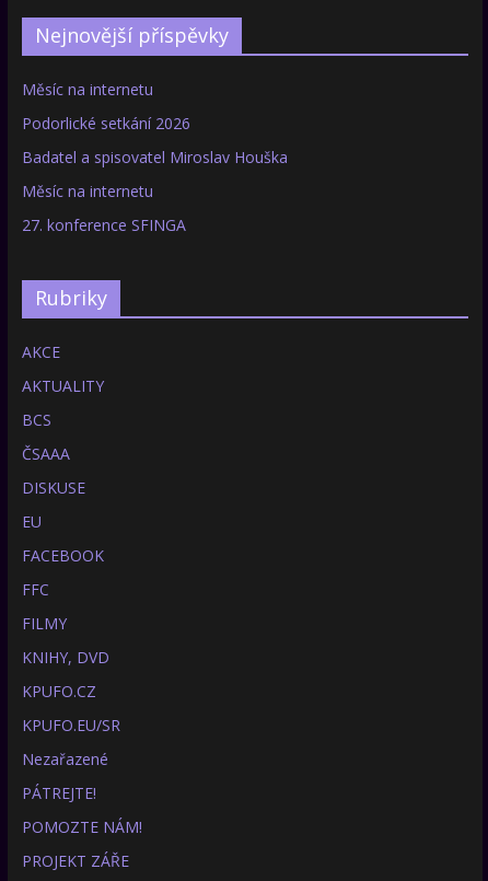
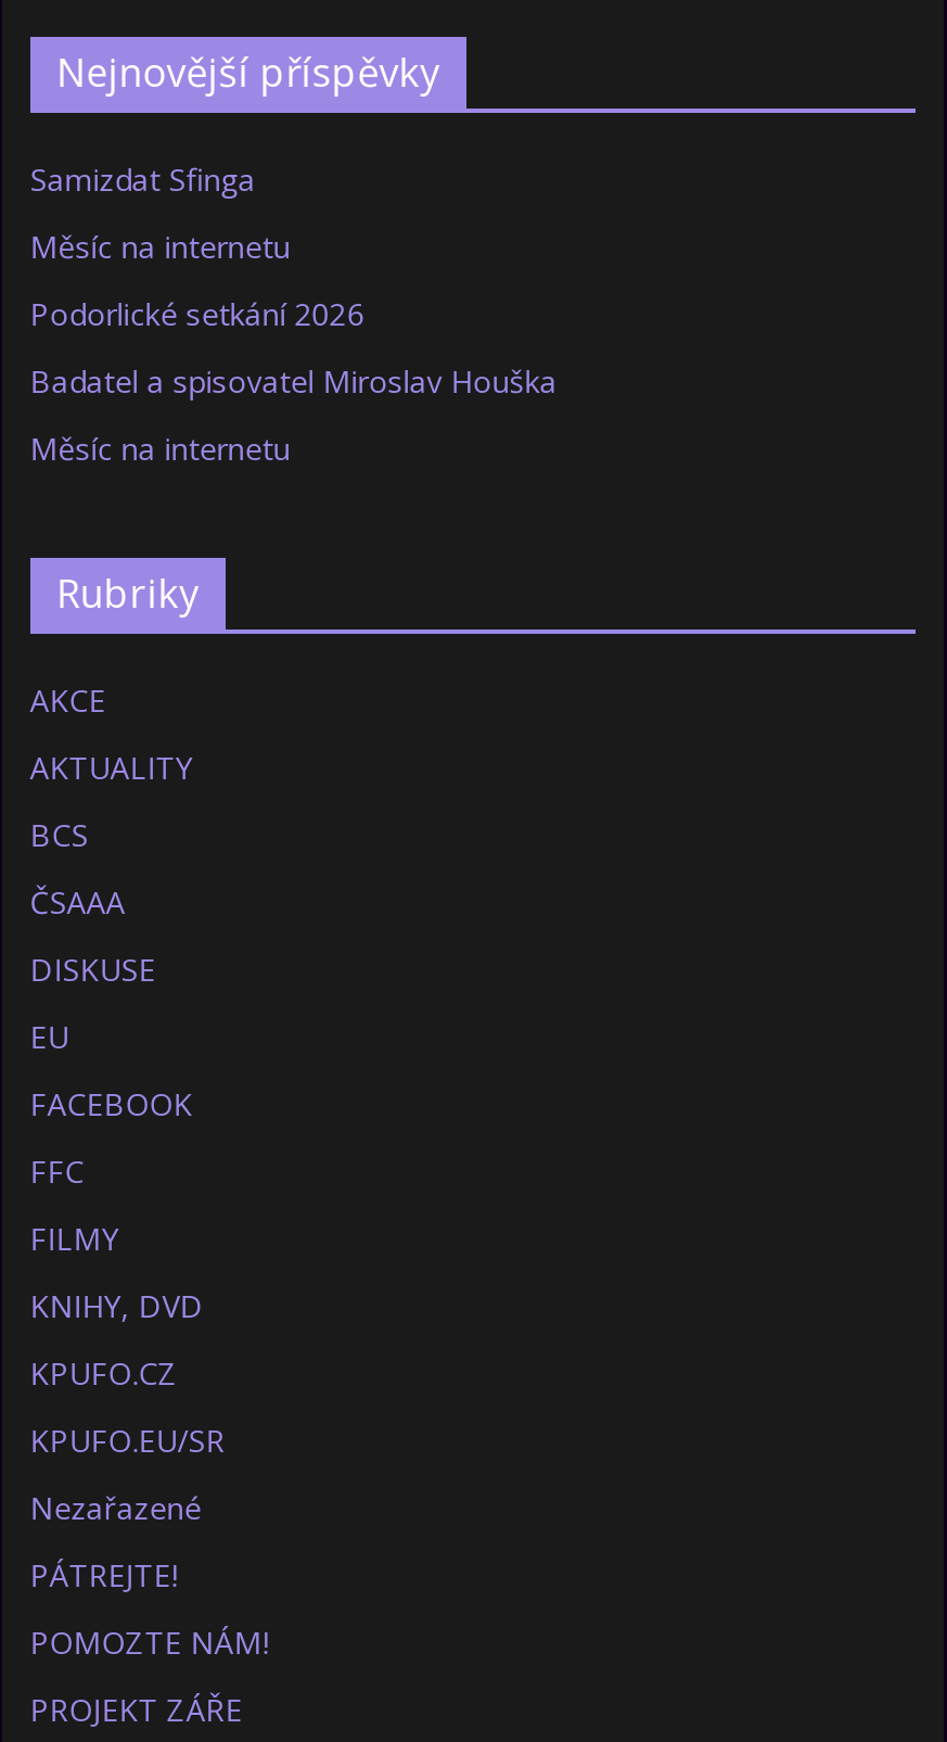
+ Samizdat Sfinga

moved down: Měsíc na internetu | Podorlické setkání 2026 | Badatel a spisovatel Miroslav Houška | Měsíc na internetu

- 27. konference SFINGA
